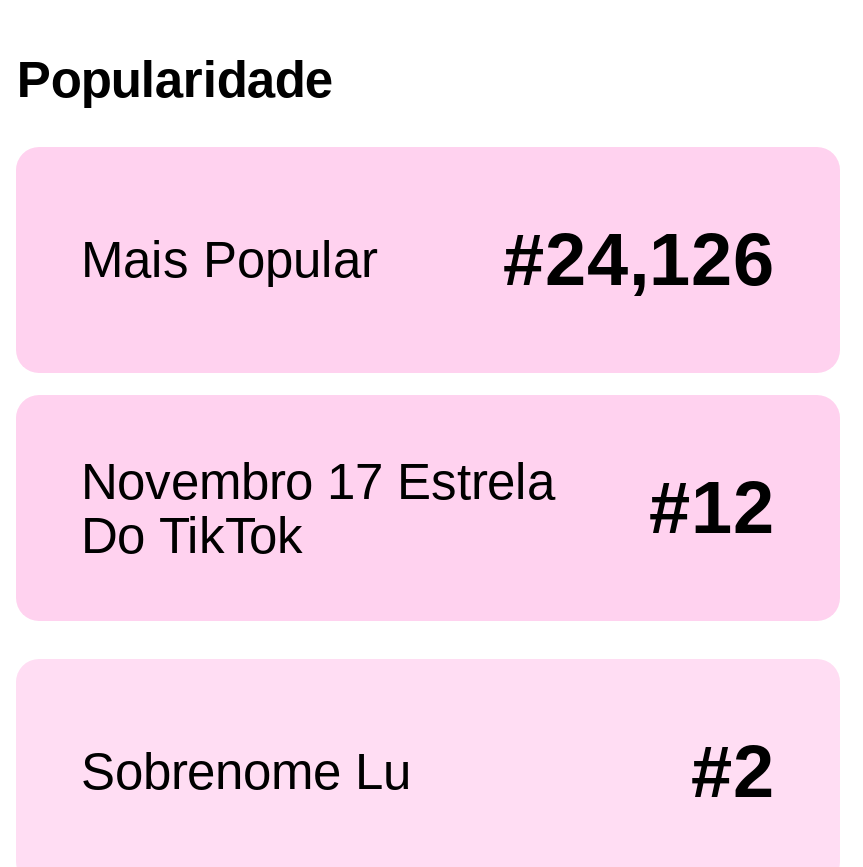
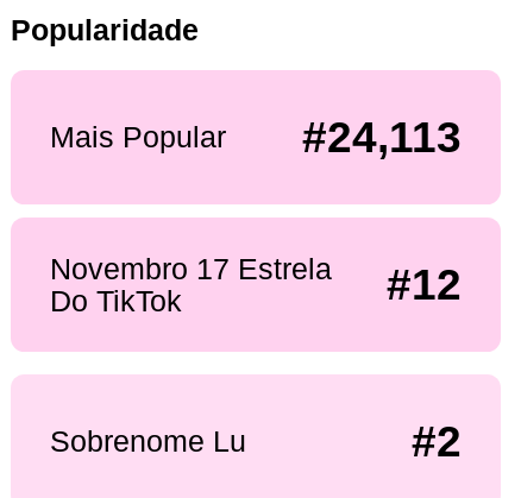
- #24,126
+ #24,113
